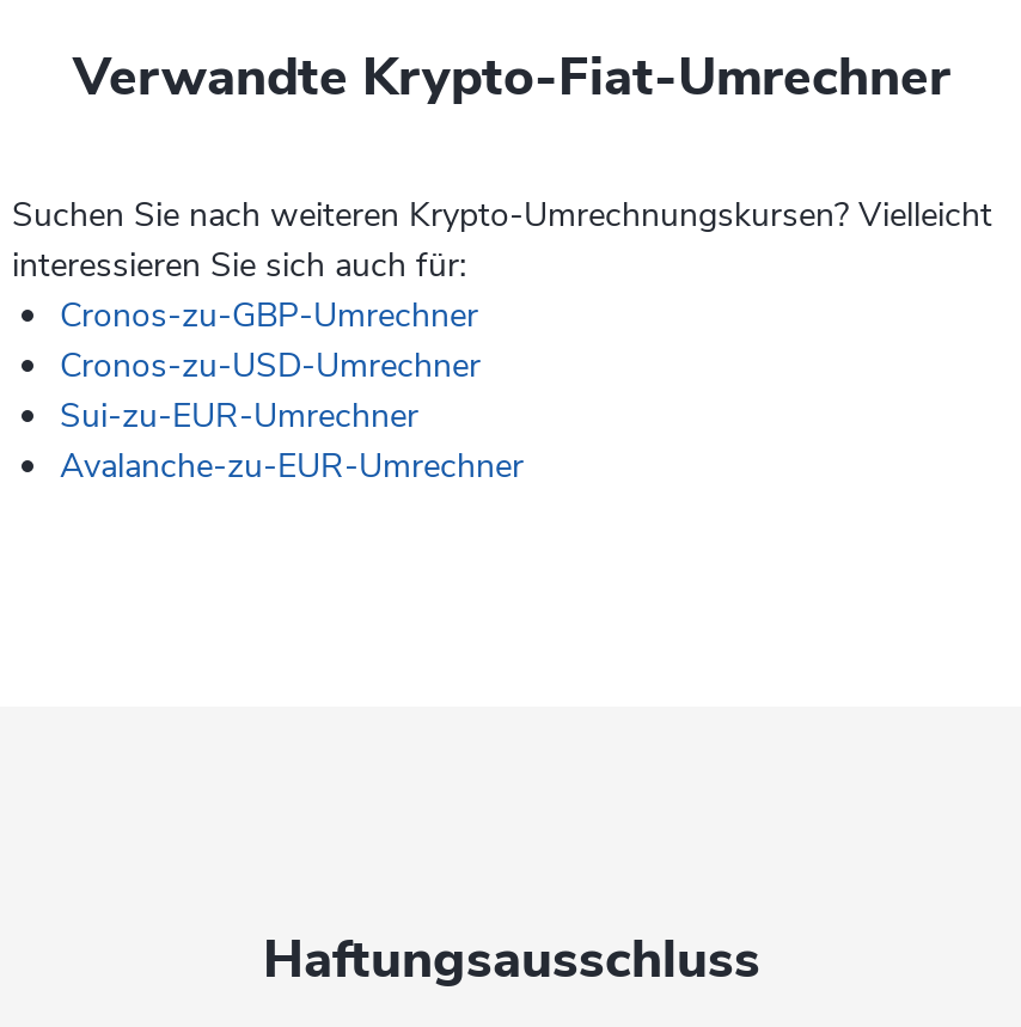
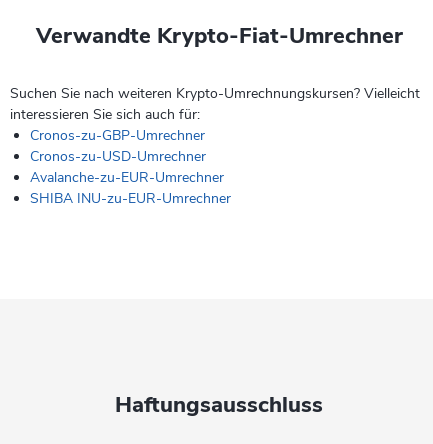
- Sui-zu-EUR-Umrechner

moved up: Avalanche-zu-EUR-Umrechner

+ SHIBA INU-zu-EUR-Umrechner
